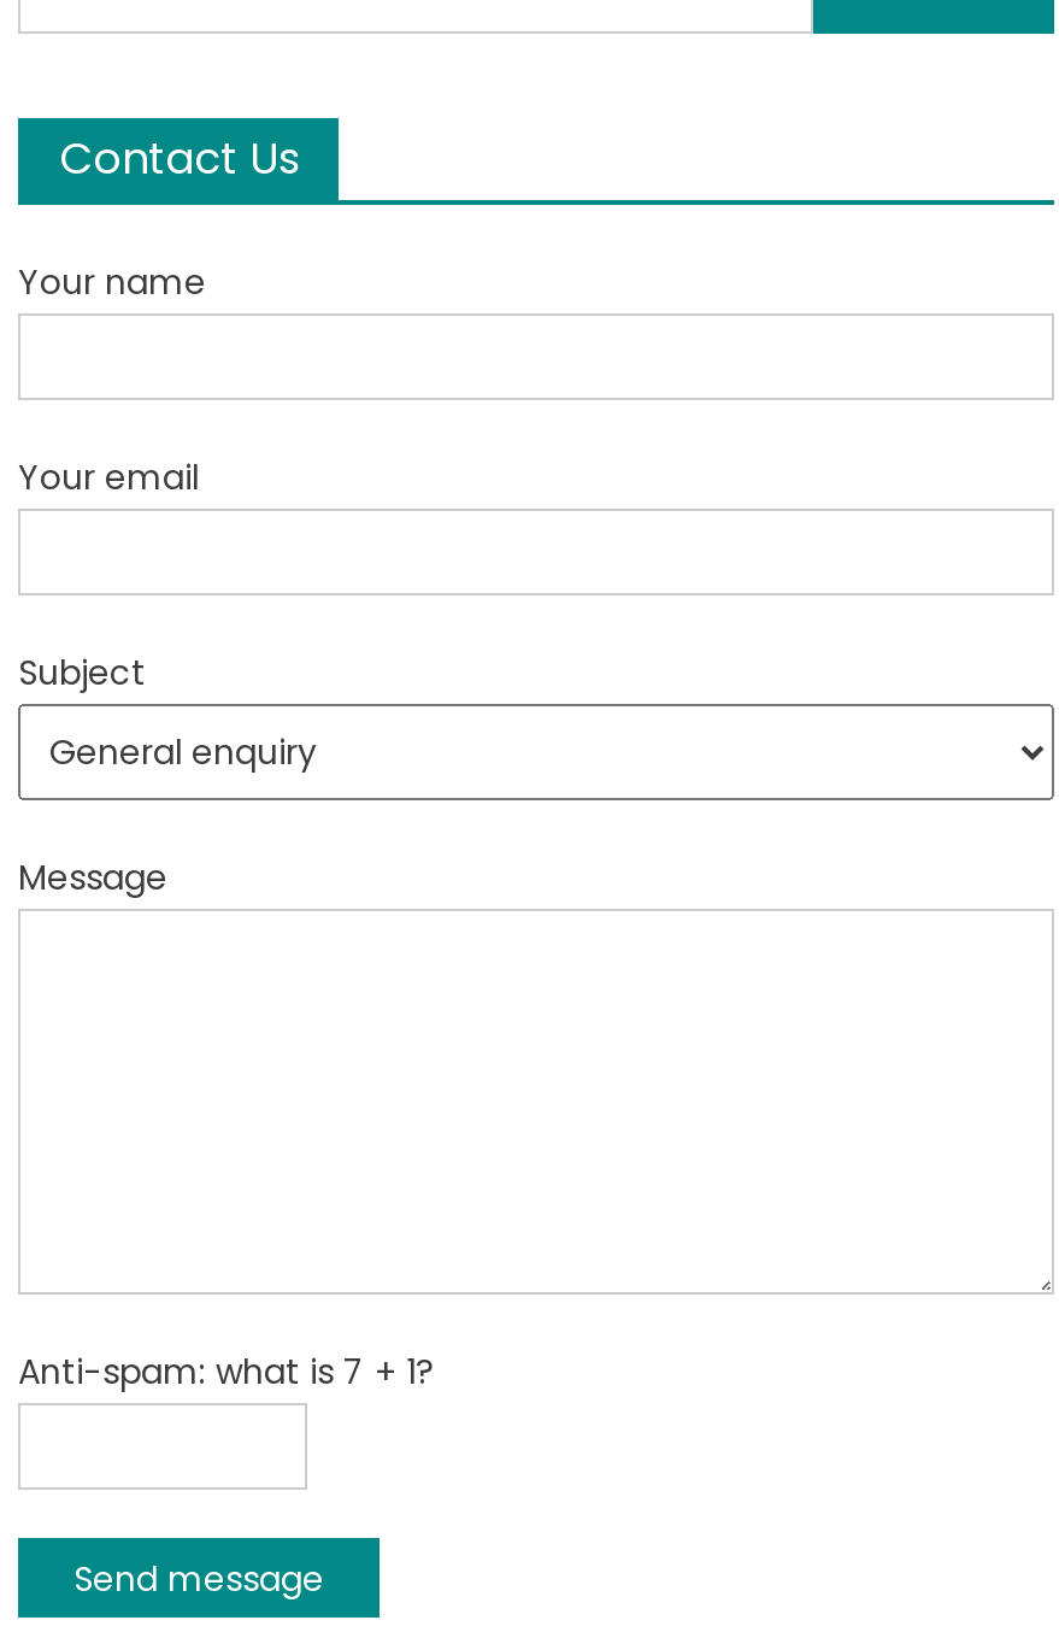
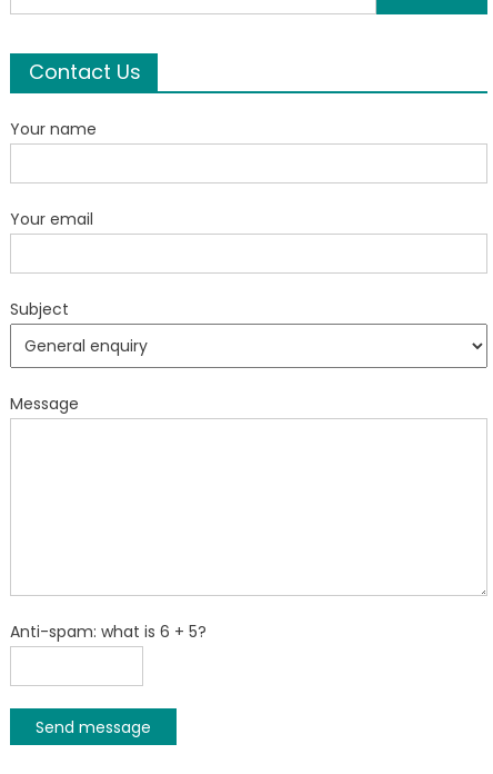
- Anti-spam: what is 7 + 1?
+ Anti-spam: what is 6 + 5?
